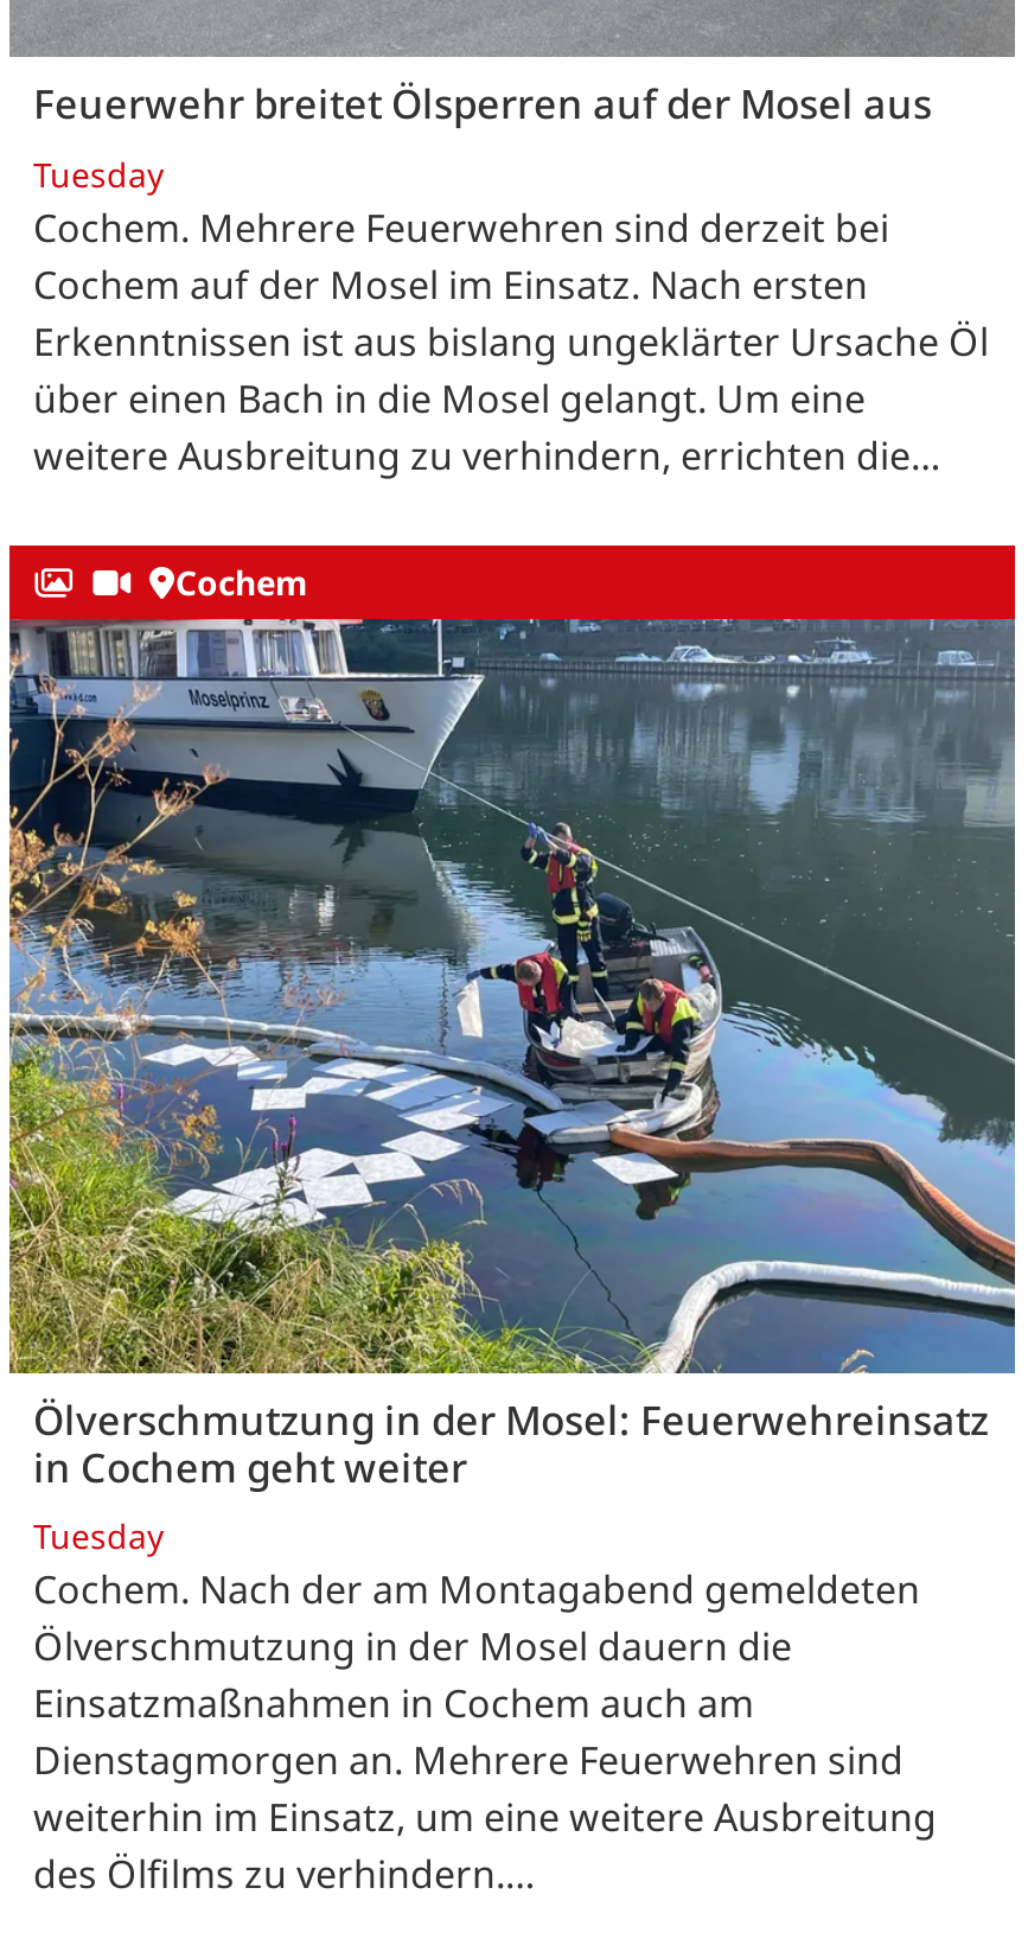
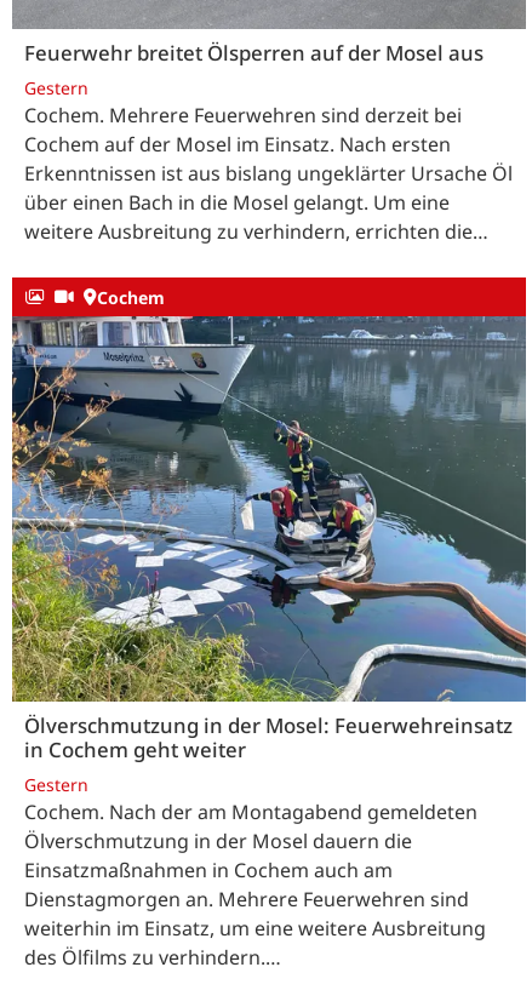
- Tuesday
+ Gestern

- Tuesday
+ Gestern
